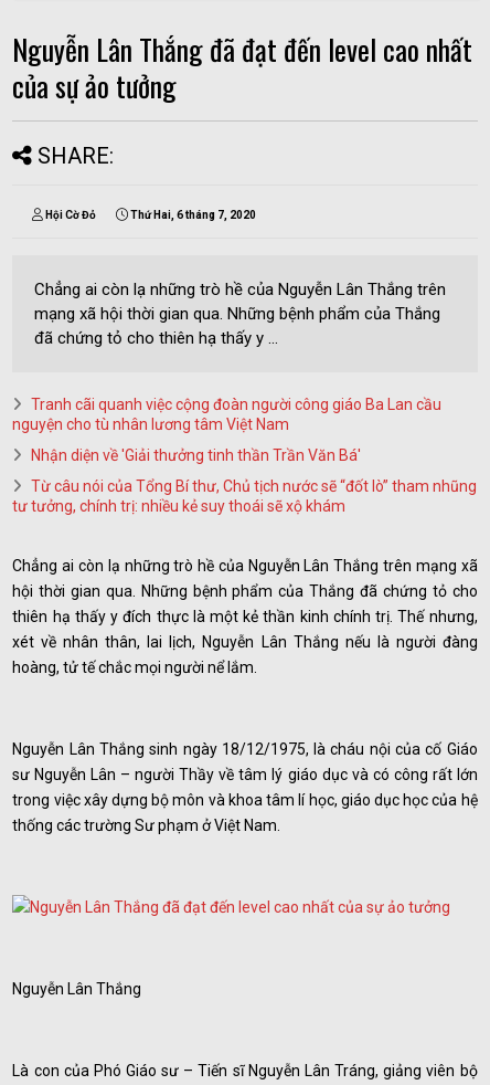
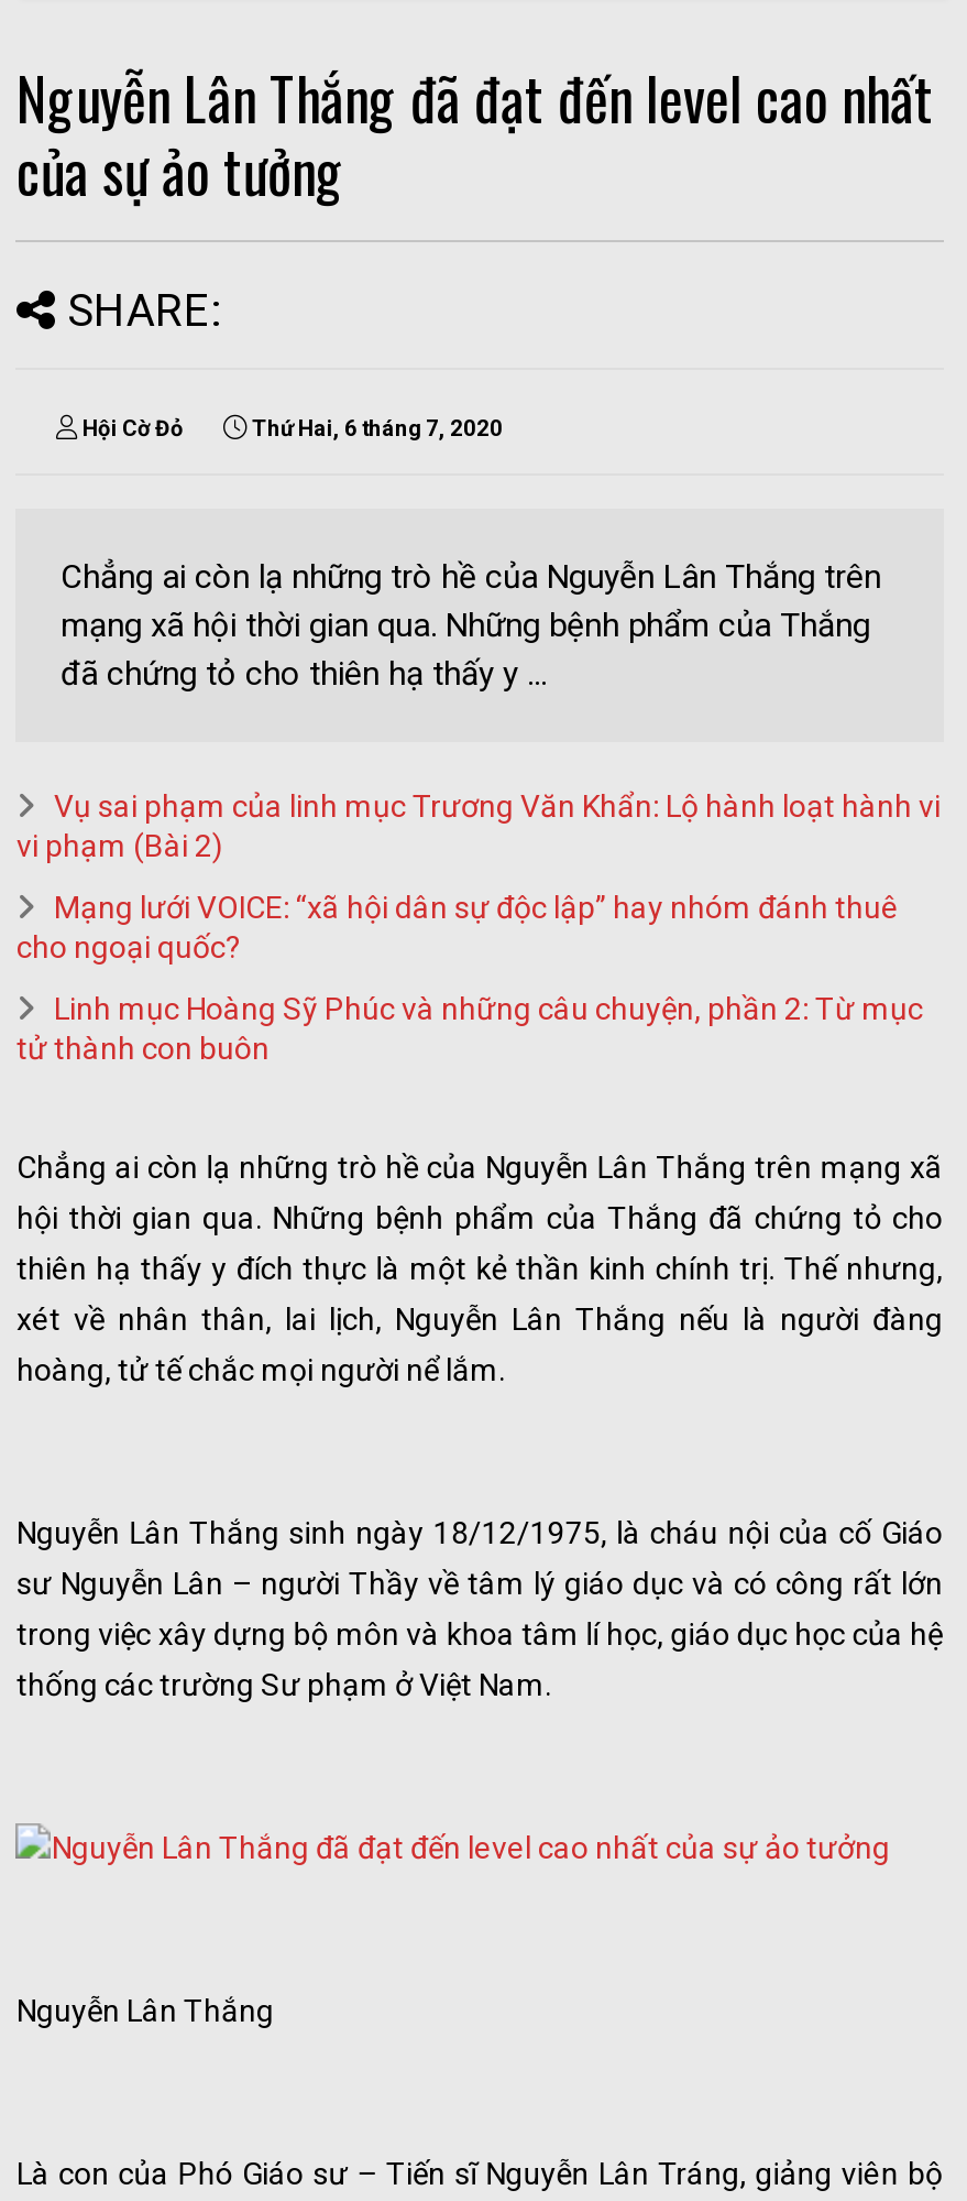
- Tranh cãi quanh việc cộng đoàn người công giáo Ba Lan cầu
- nguyện cho tù nhân lương tâm Việt Nam
+ Vụ sai phạm của linh mục Trương Văn Khẩn: Lộ hành loạt hành vi
+ vi phạm (Bài 2)

- Nhận diện về 'Giải thưởng tinh thần Trần Văn Bá'
+ Mạng lưới VOICE: “xã hội dân sự độc lập” hay nhóm đánh thuê
+ cho ngoại quốc?

- Từ câu nói của Tổng Bí thư, Chủ tịch nước sẽ “đốt lò” tham nhũng
- tư tưởng, chính trị: nhiều kẻ suy thoái sẽ xộ khám
+ Linh mục Hoàng Sỹ Phúc và những câu chuyện, phần 2: Từ mục
+ tử thành con buôn
